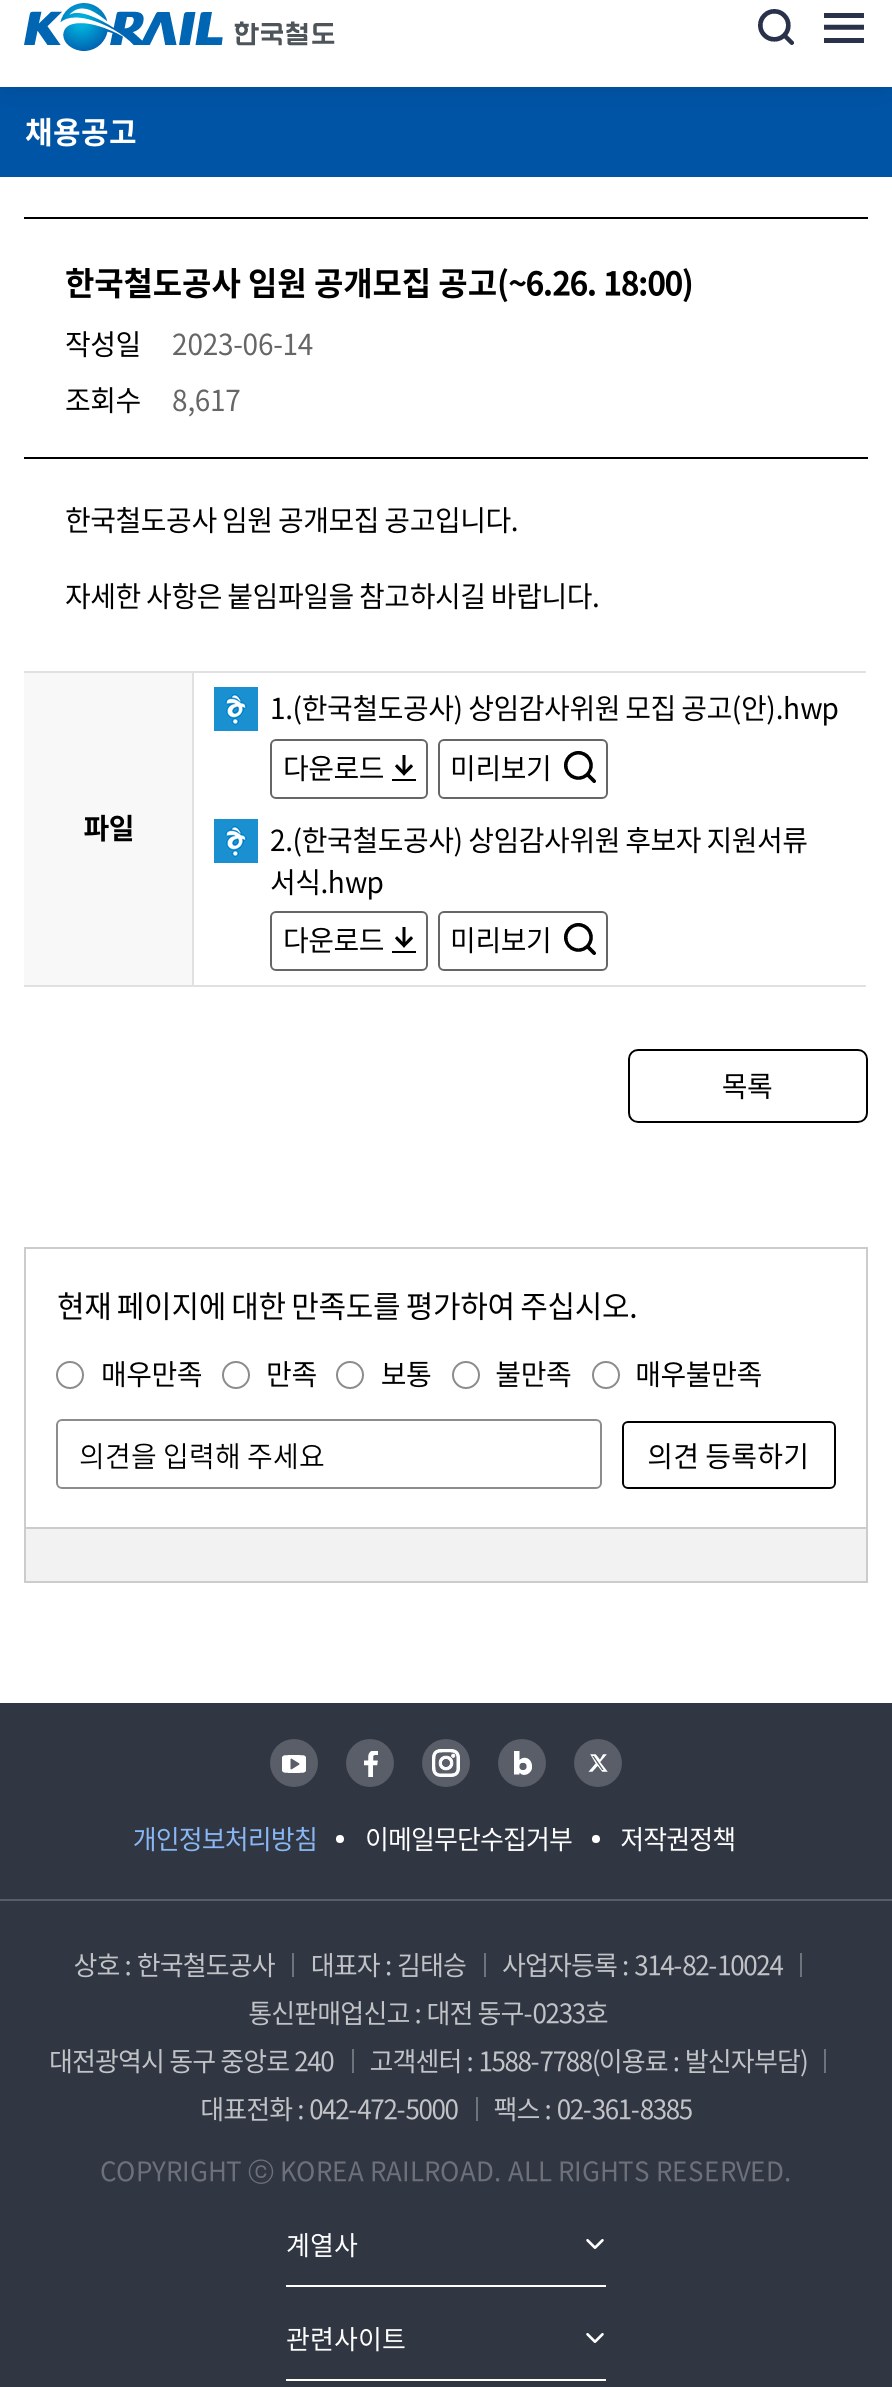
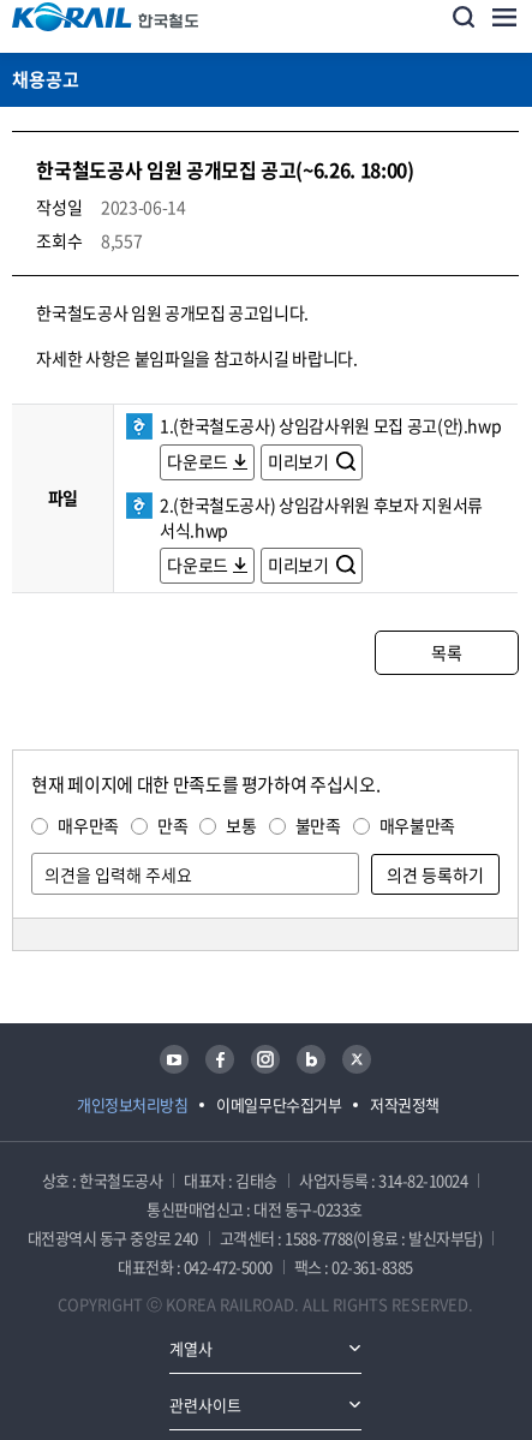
- 조회수 8,617
+ 조회수 8,557
